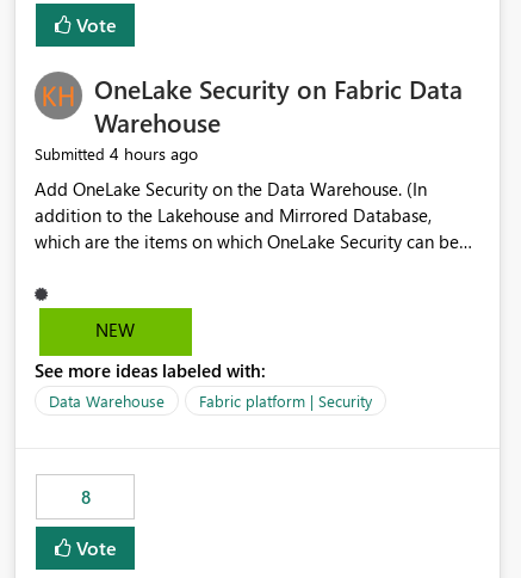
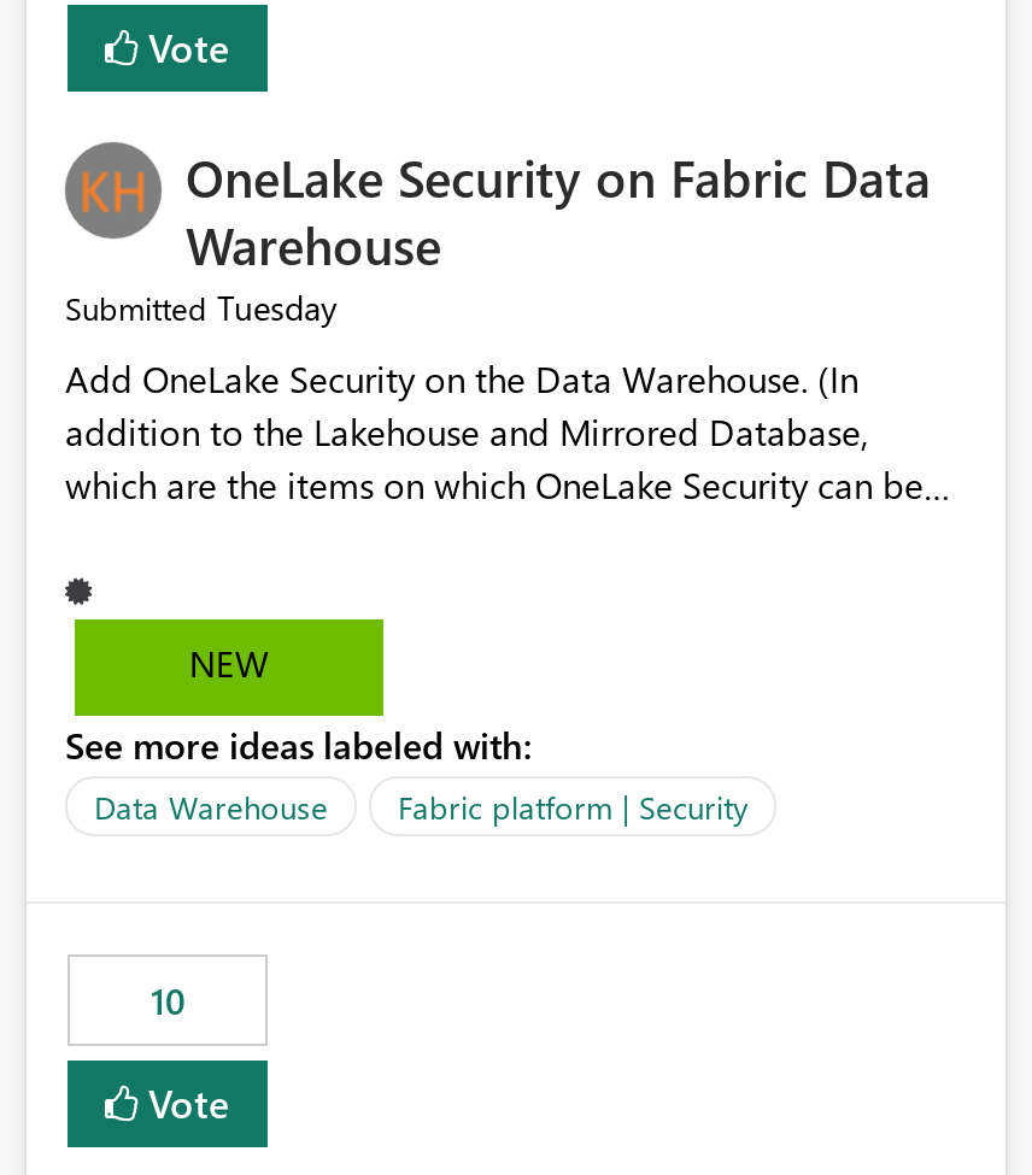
- Submitted 4 hours ago
+ Submitted Tuesday

- 8
+ 10
